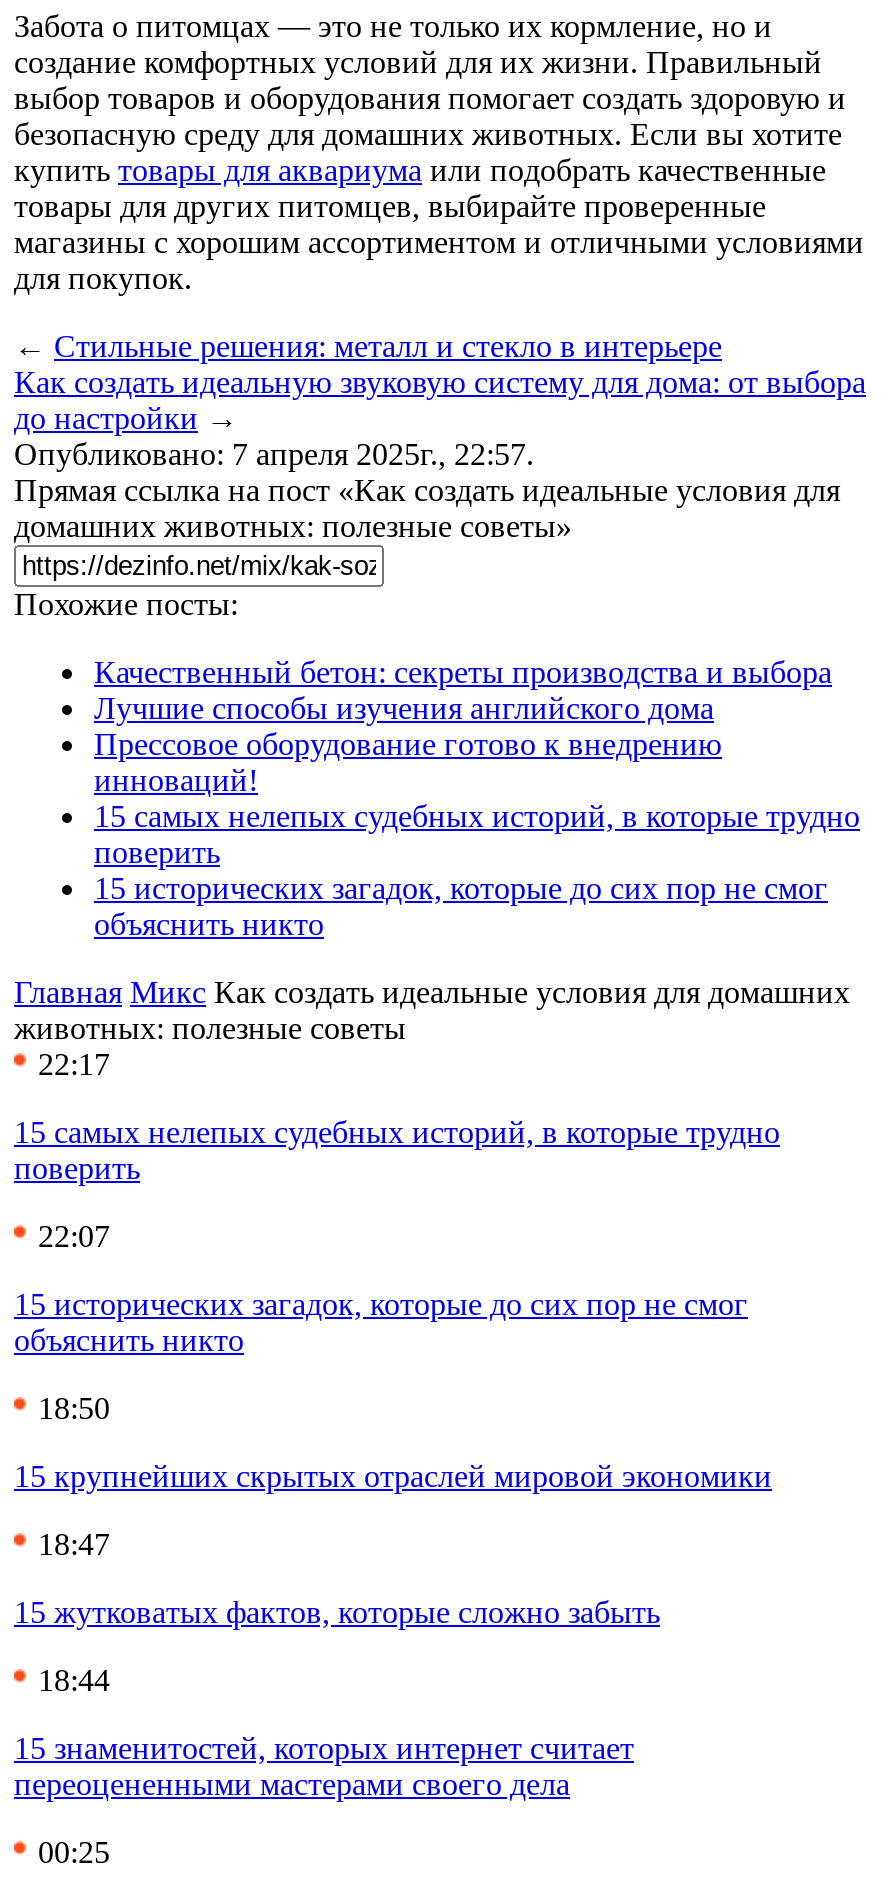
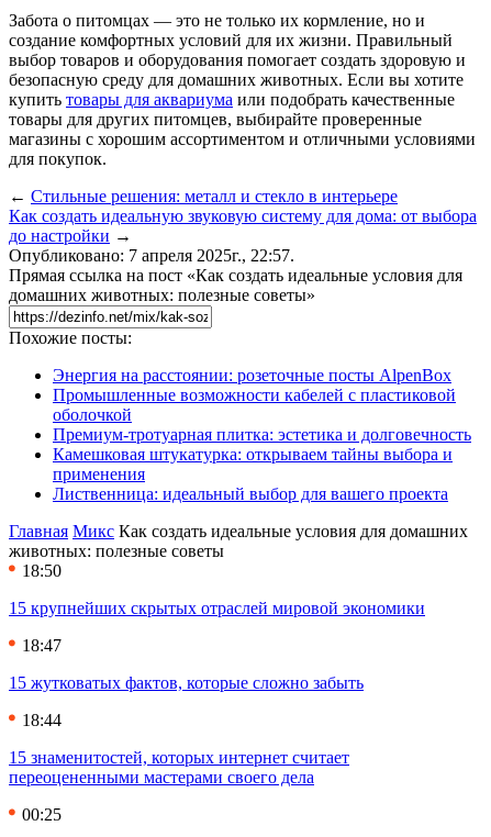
- Качественный бетон: секреты производства и выбора
- Лучшие способы изучения английского дома
- Прессовое оборудование готово к внедрению
- инноваций!
- 15 самых нелепых судебных историй, в которые трудно
- поверить
- 15 исторических загадок, которые до сих пор не смог
- объяснить никто
+ Энергия на расстоянии: розеточные посты AlpenBox
+ Промышленные возможности кабелей с пластиковой
+ оболочкой
+ Премиум-тротуарная плитка: эстетика и долговечность
+ Камешковая штукатурка: открываем тайны выбора и
+ применения
+ Лиственница: идеальный выбор для вашего проекта

- 22:17
- 15 самых нелепых судебных историй, в которые трудно
- поверить
- 22:07
- 15 исторических загадок, которые до сих пор не смог
- объяснить никто
